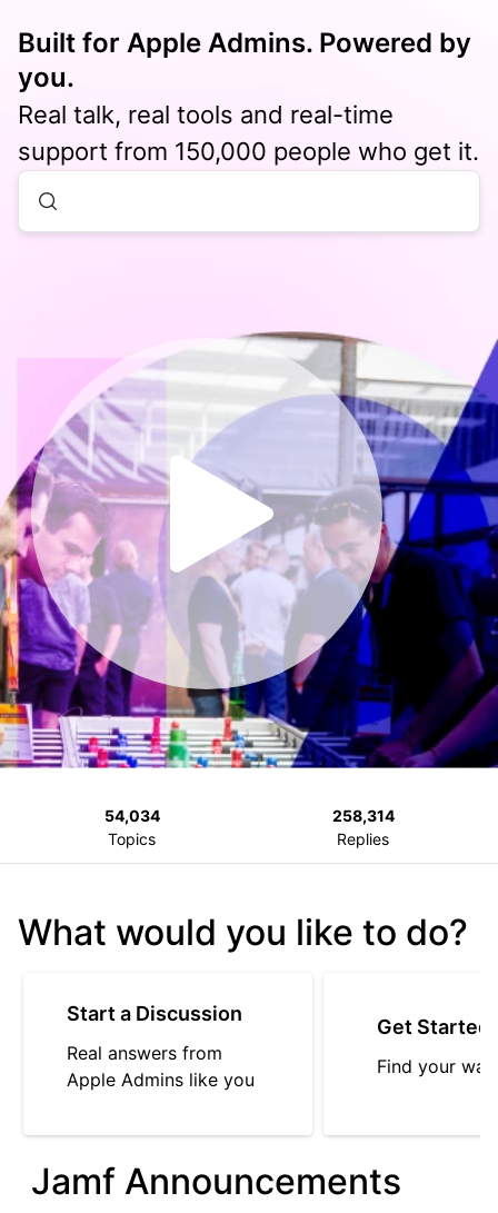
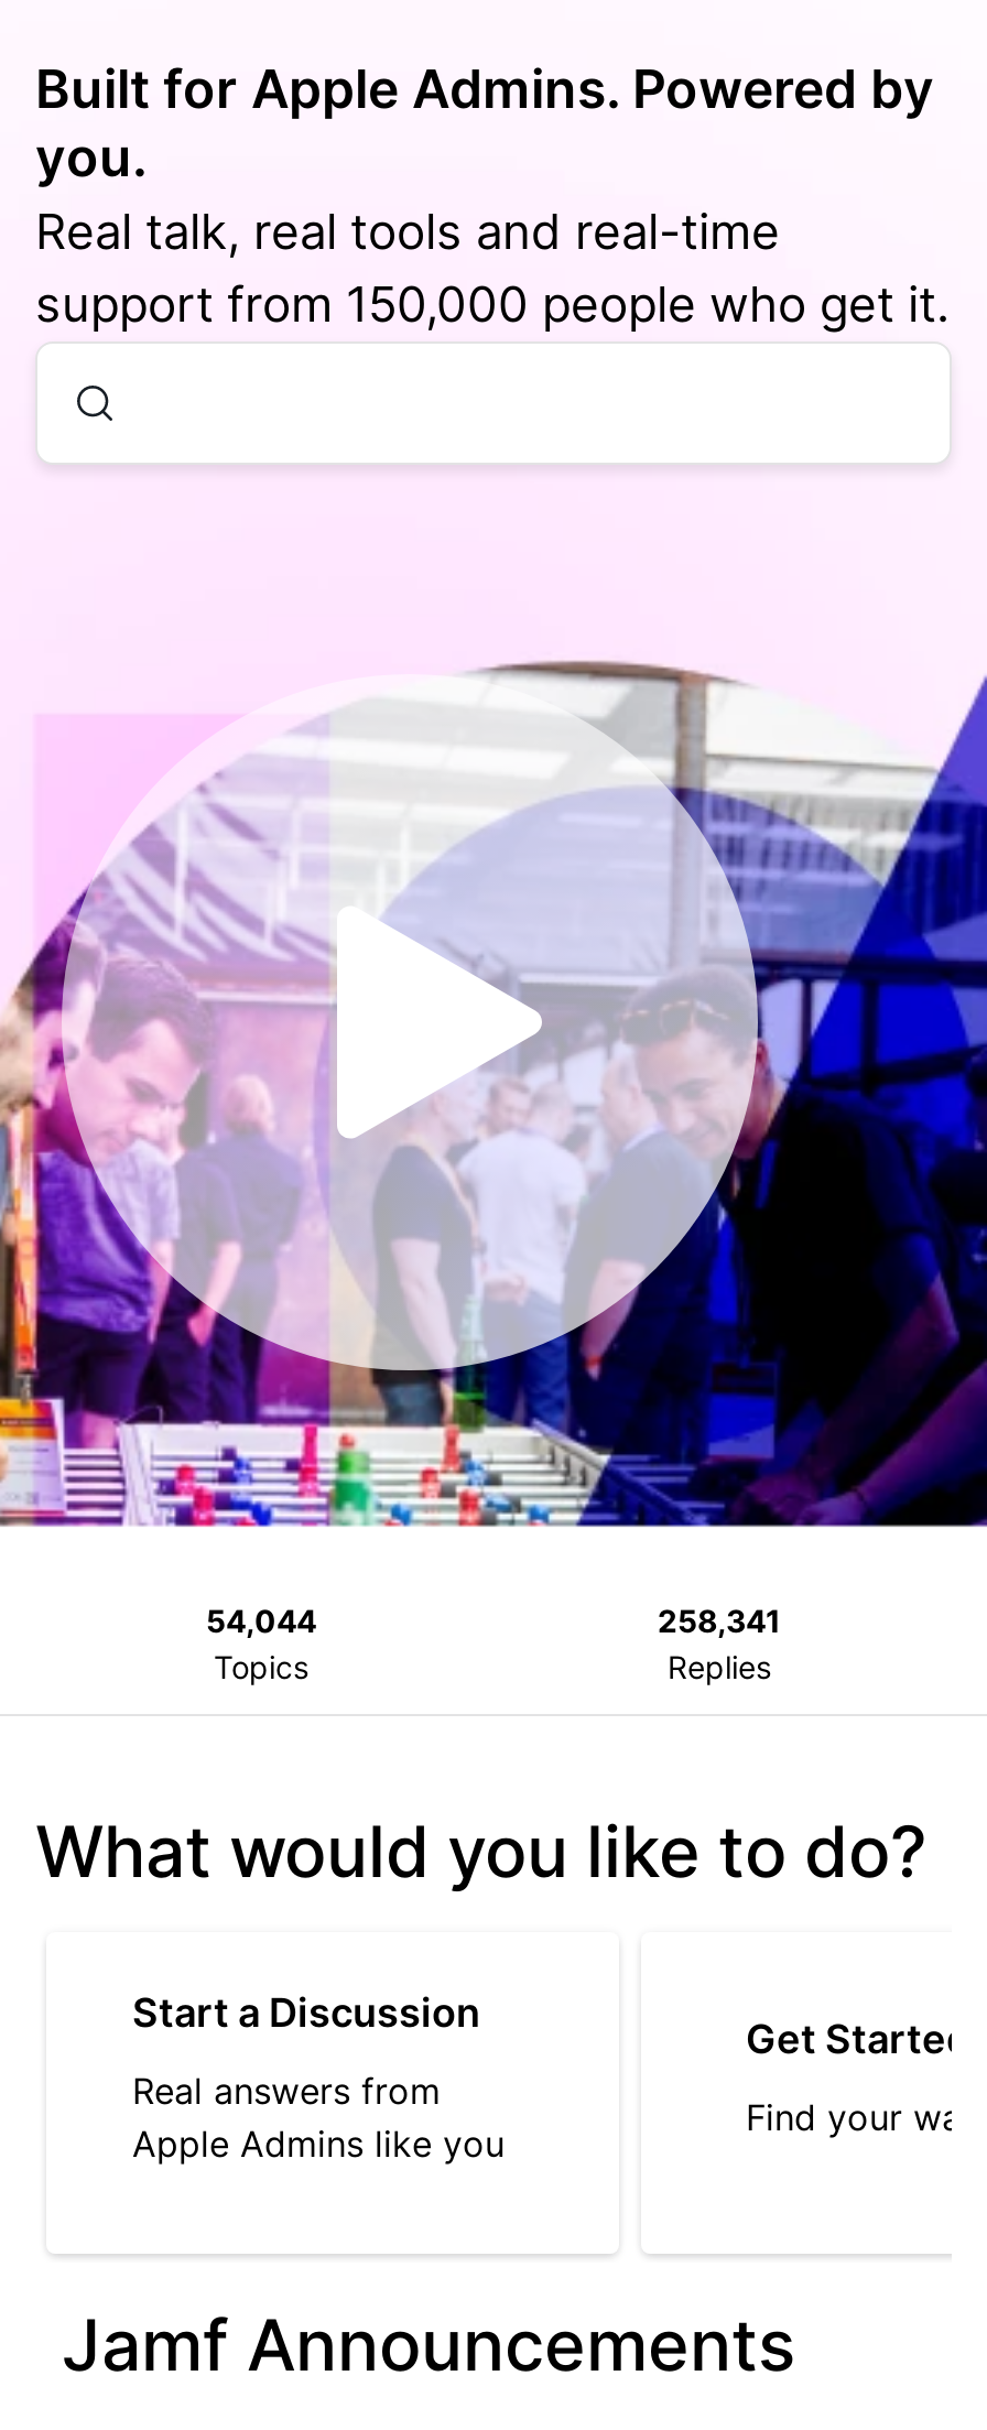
- 54,034
+ 54,044

- 258,314
+ 258,341
